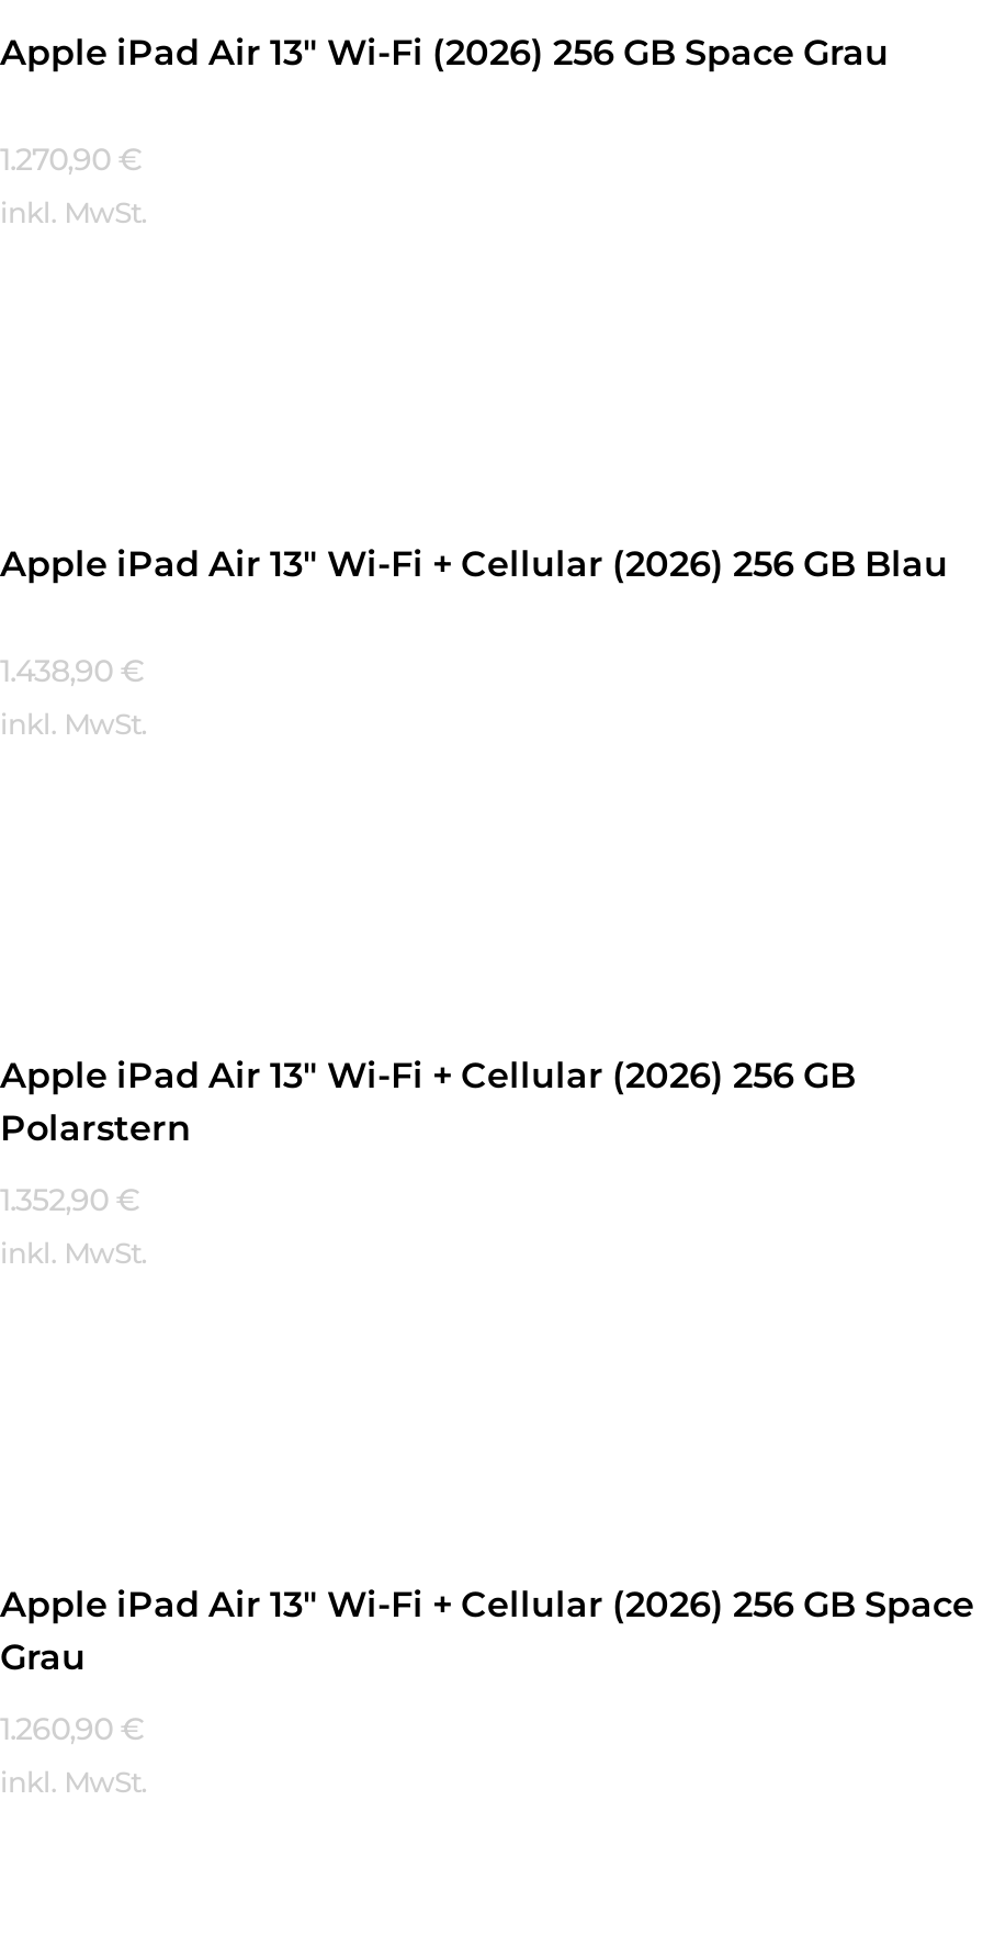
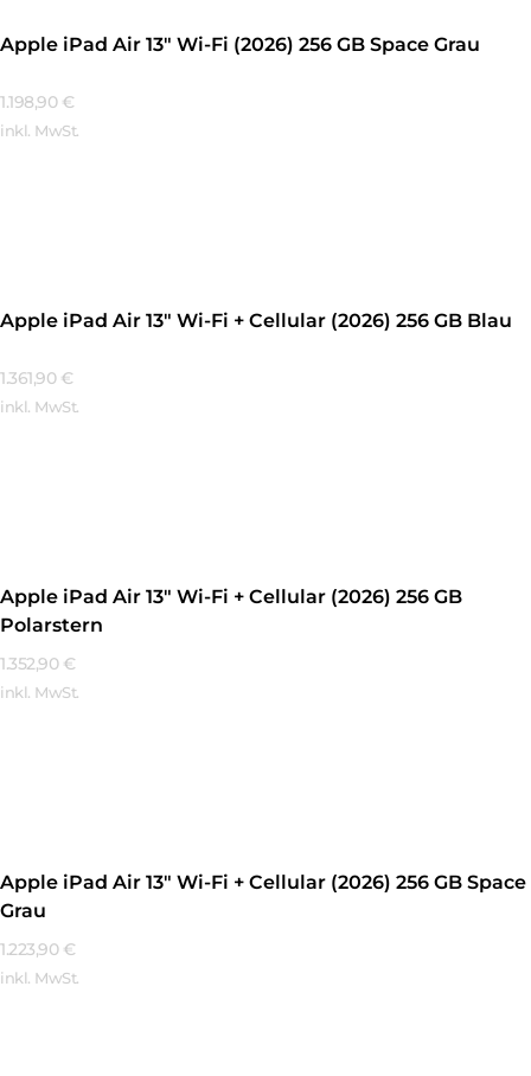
- 1.270,90 €
+ 1.198,90 €

- 1.438,90 €
+ 1.361,90 €

- 1.260,90 €
+ 1.223,90 €
